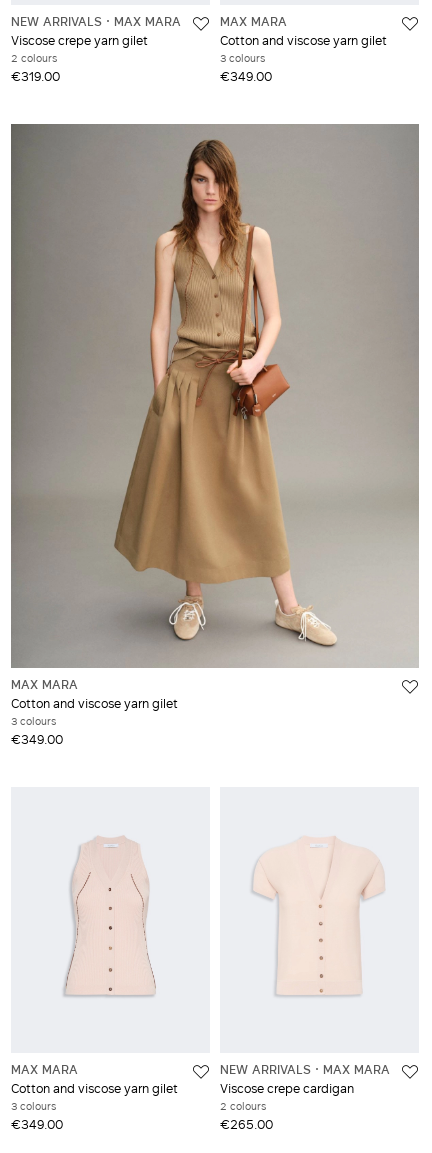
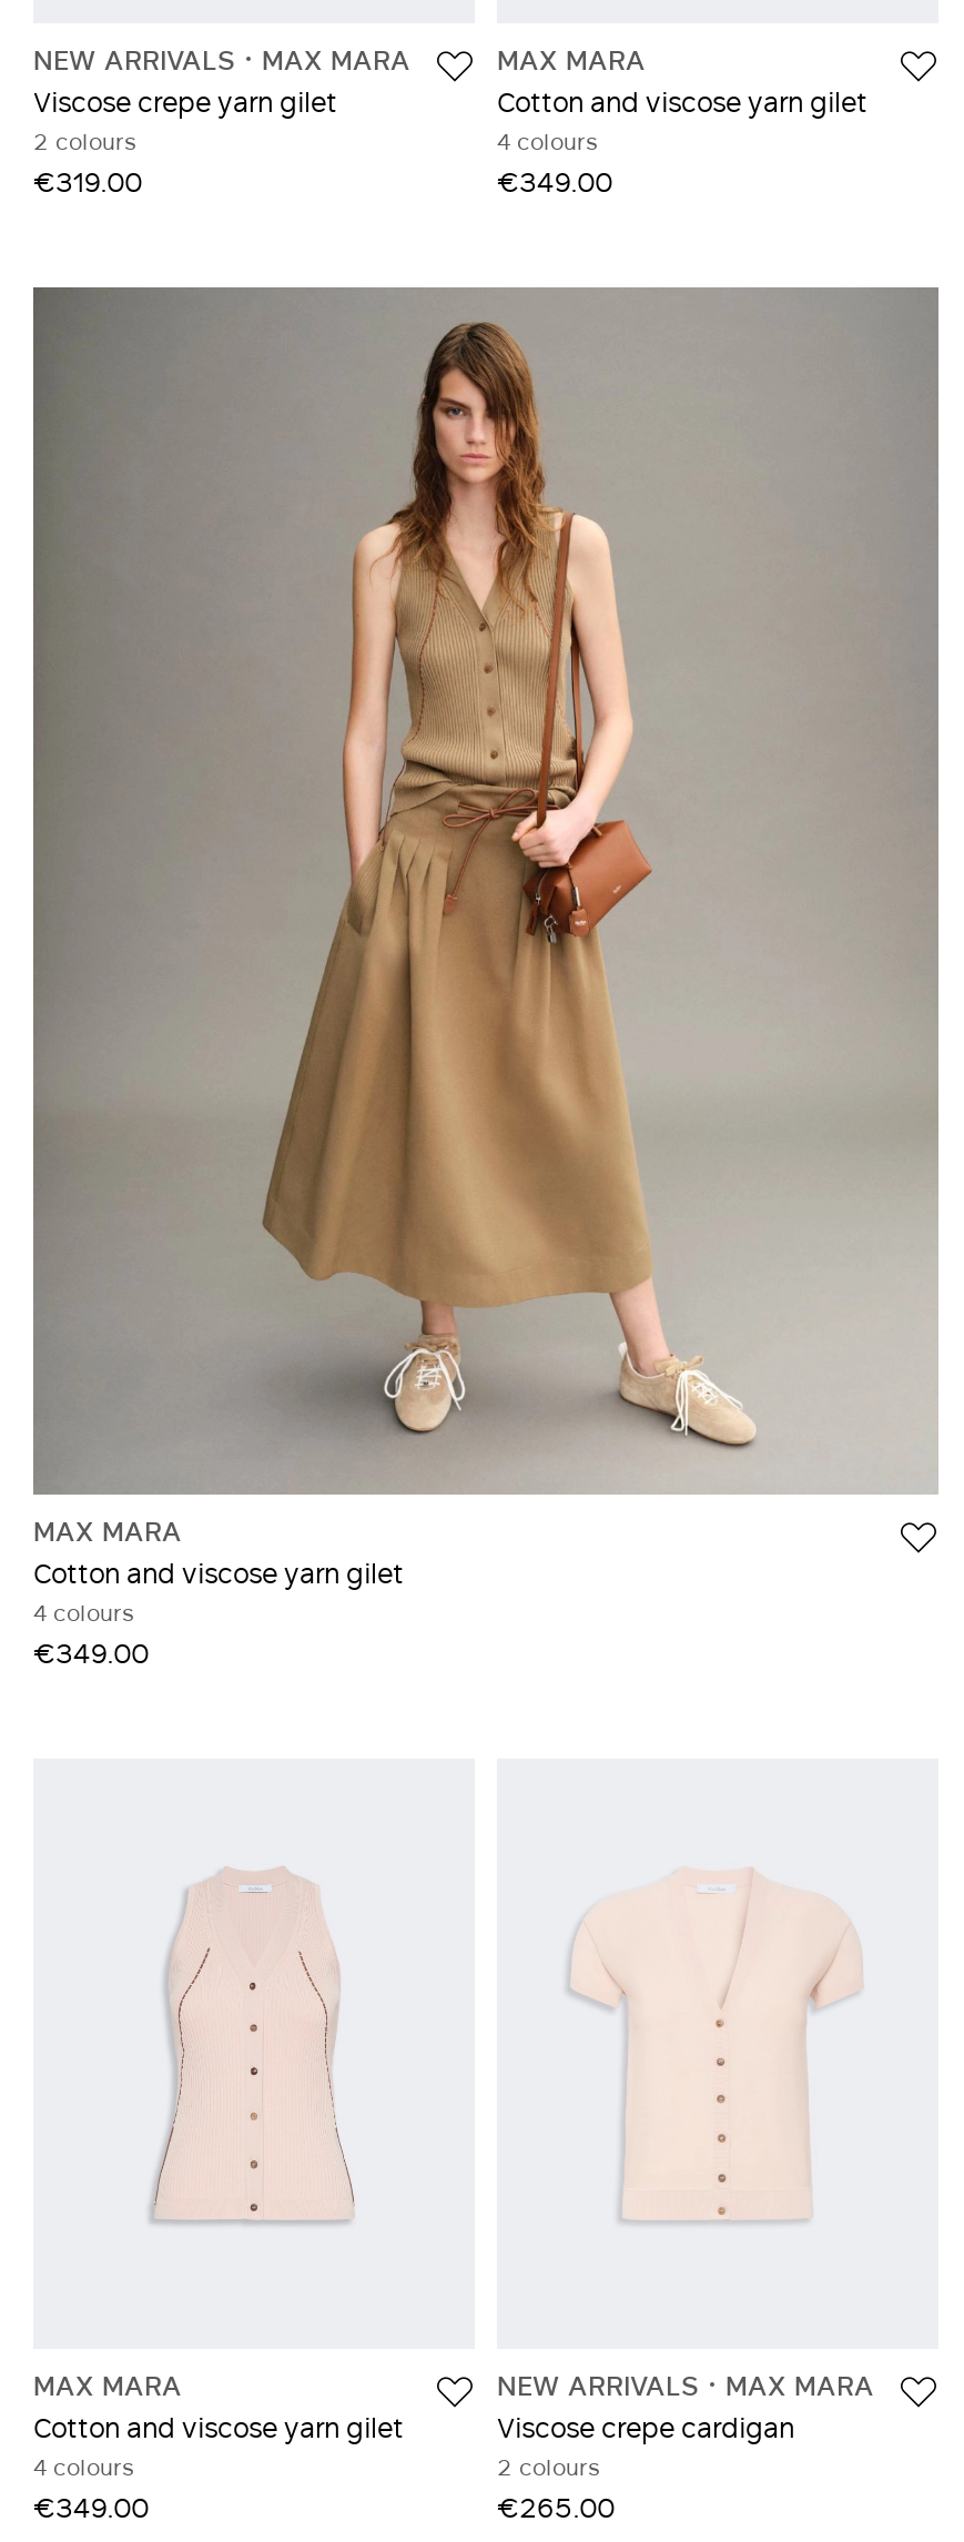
- 3 colours
+ 4 colours

- 3 colours
+ 4 colours

- 3 colours
+ 4 colours
